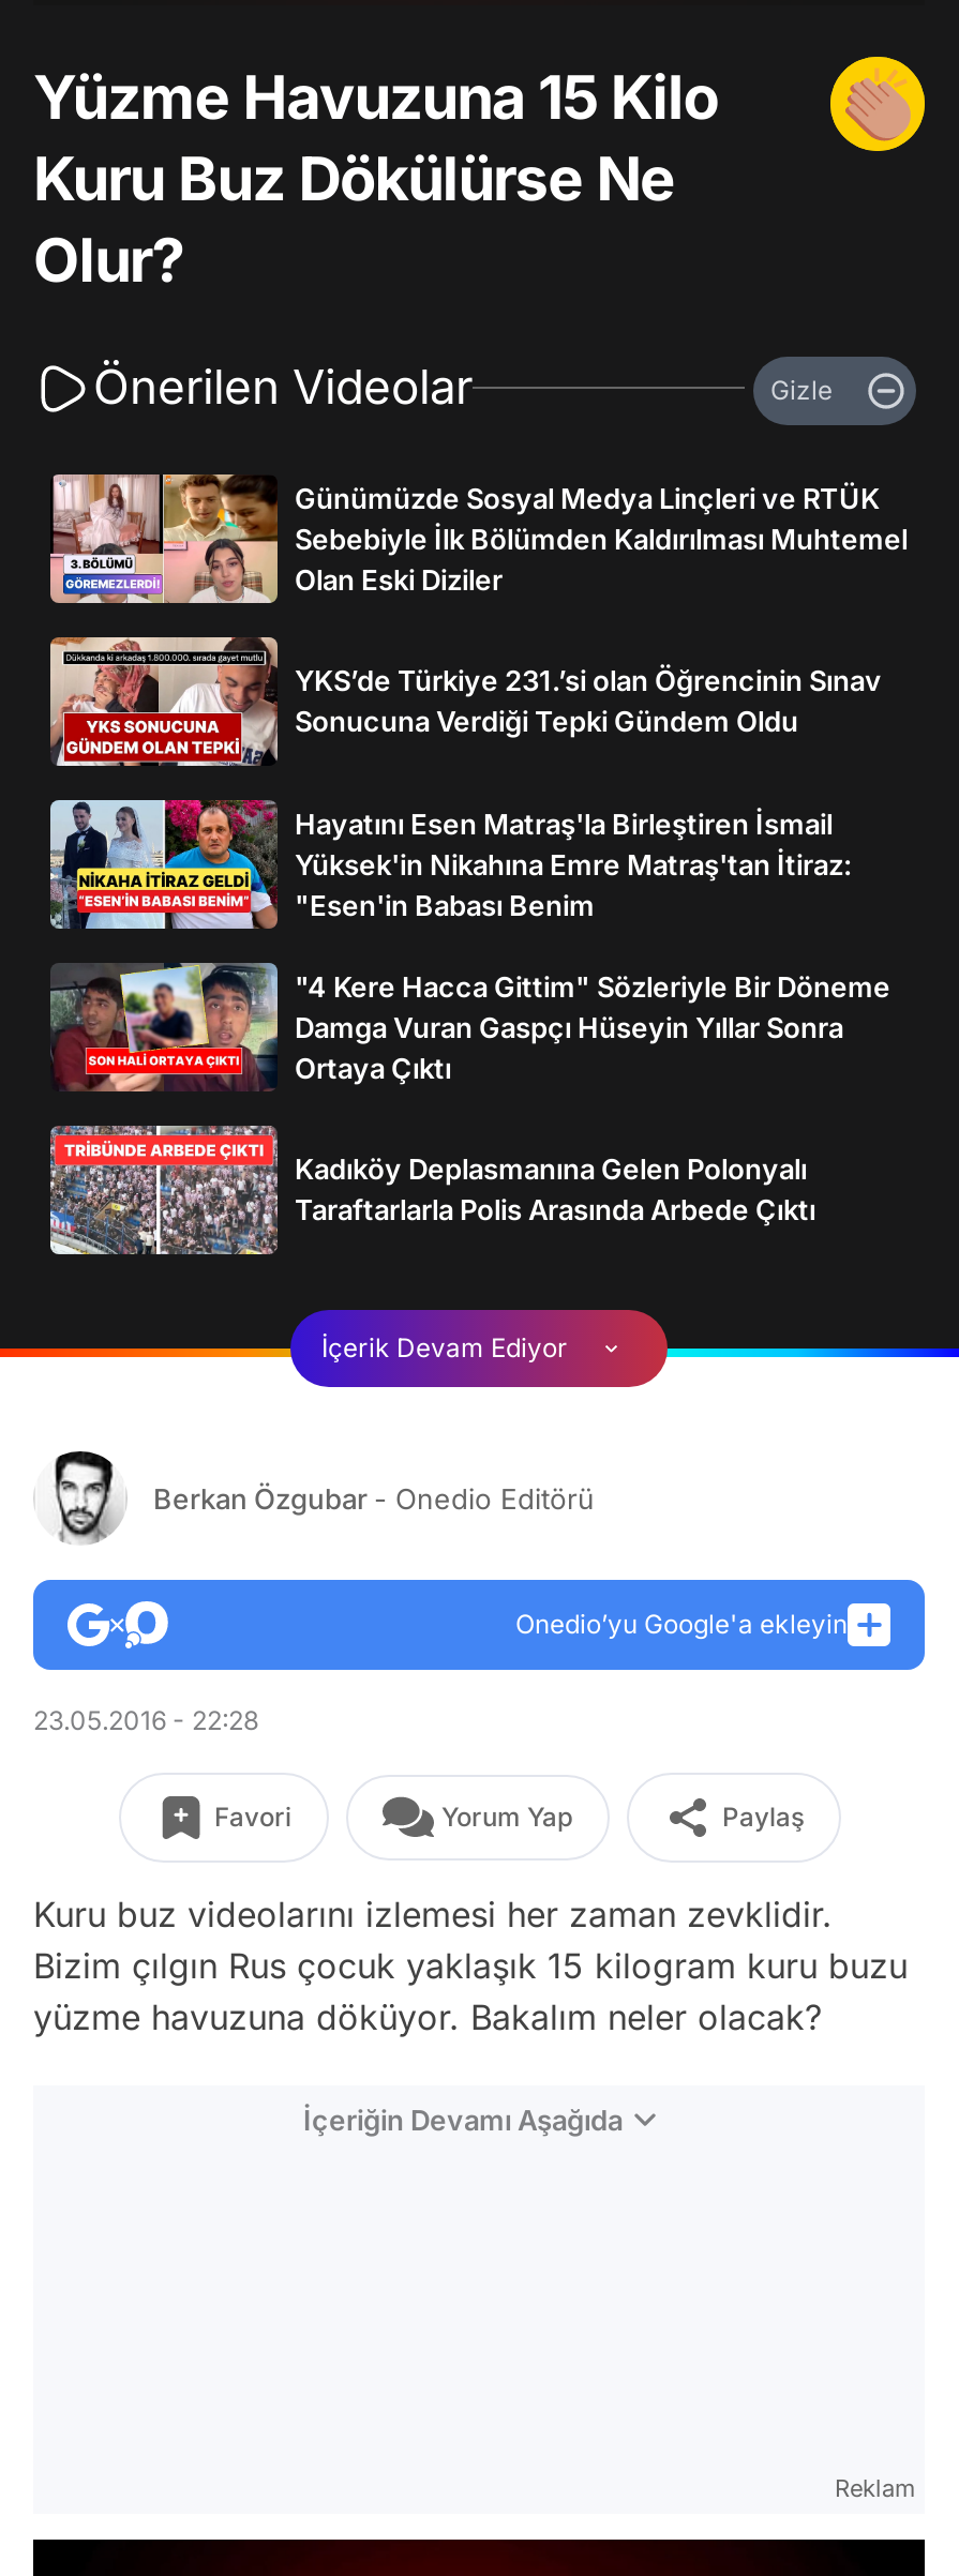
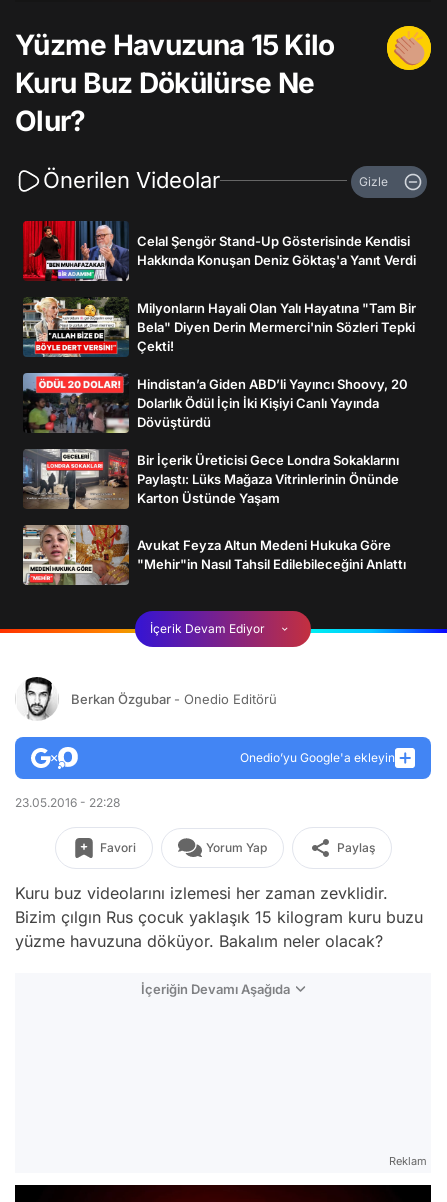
- [image]
- Günümüzde Sosyal Medya Linçleri ve RTÜK
- Sebebiyle İlk Bölümden Kaldırılması Muhtemel
- Olan Eski Diziler
+ [image]
+ Celal Şengör Stand-Up Gösterisinde Kendisi
+ Hakkında Konuşan Deniz Göktaş'a Yanıt Verdi

- [image]
- YKS’de Türkiye 231.’si olan Öğrencinin Sınav
- Sonucuna Verdiği Tepki Gündem Oldu
+ [image]
+ Milyonların Hayali Olan Yalı Hayatına "Tam Bir
+ Bela" Diyen Derin Mermerci'nin Sözleri Tepki
+ Çekti!

- [image]
- Hayatını Esen Matraş'la Birleştiren İsmail
- Yüksek'in Nikahına Emre Matraş'tan İtiraz:
- "Esen'in Babası Benim
+ [image]
+ Hindistan’a Giden ABD’li Yayıncı Shoovy, 20
+ Dolarlık Ödül İçin İki Kişiyi Canlı Yayında
+ Dövüştürdü

- [image]
- "4 Kere Hacca Gittim" Sözleriyle Bir Döneme
- Damga Vuran Gaspçı Hüseyin Yıllar Sonra
- Ortaya Çıktı
+ [image]
+ Bir İçerik Üreticisi Gece Londra Sokaklarını
+ Paylaştı: Lüks Mağaza Vitrinlerinin Önünde
+ Karton Üstünde Yaşam

- [image]
- Kadıköy Deplasmanına Gelen Polonyalı
- Taraftarlarla Polis Arasında Arbede Çıktı
+ [image]
+ Avukat Feyza Altun Medeni Hukuka Göre
+ "Mehir"in Nasıl Tahsil Edilebileceğini Anlattı
